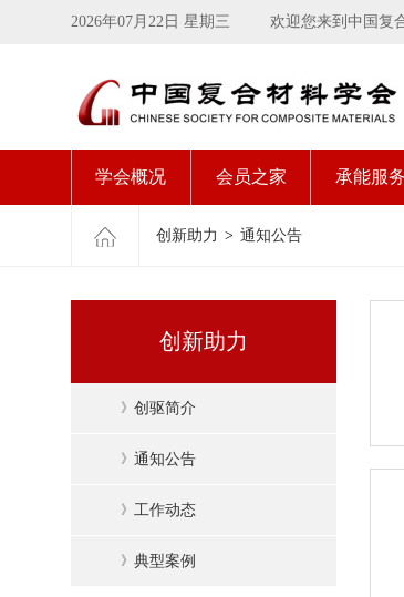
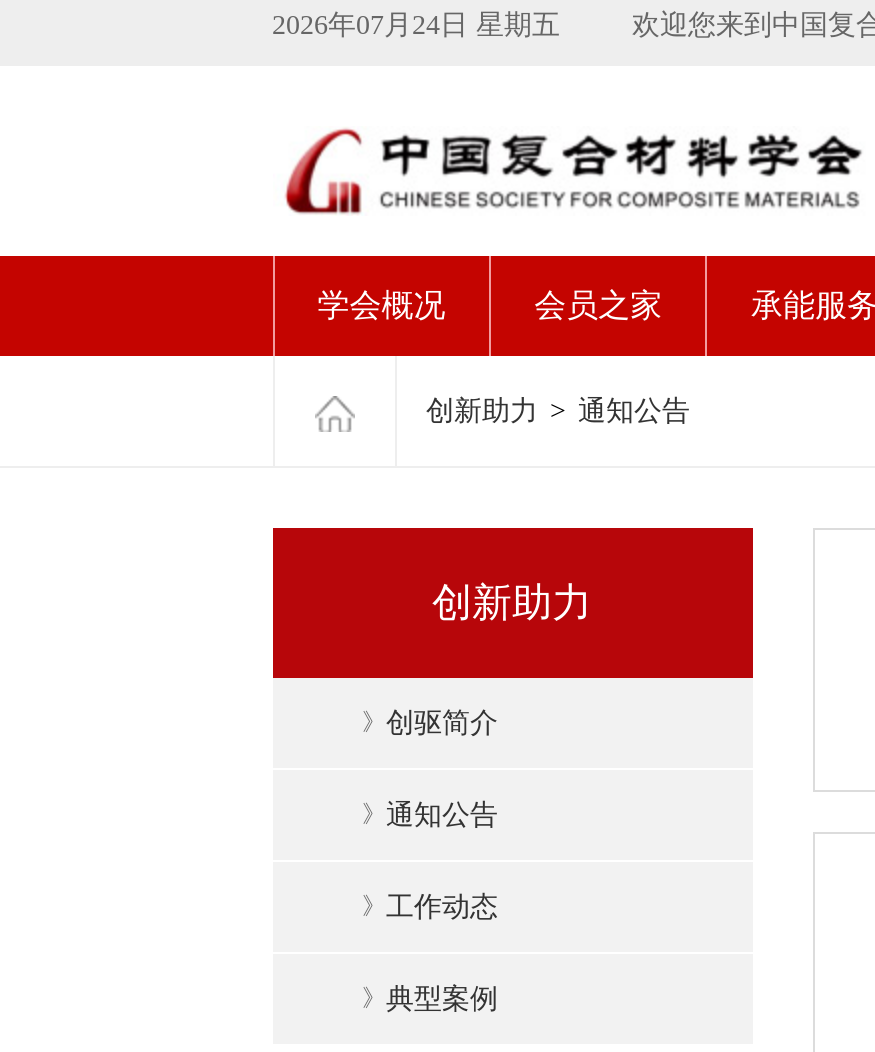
- 2026年07月22日 星期三
+ 2026年07月24日 星期五
